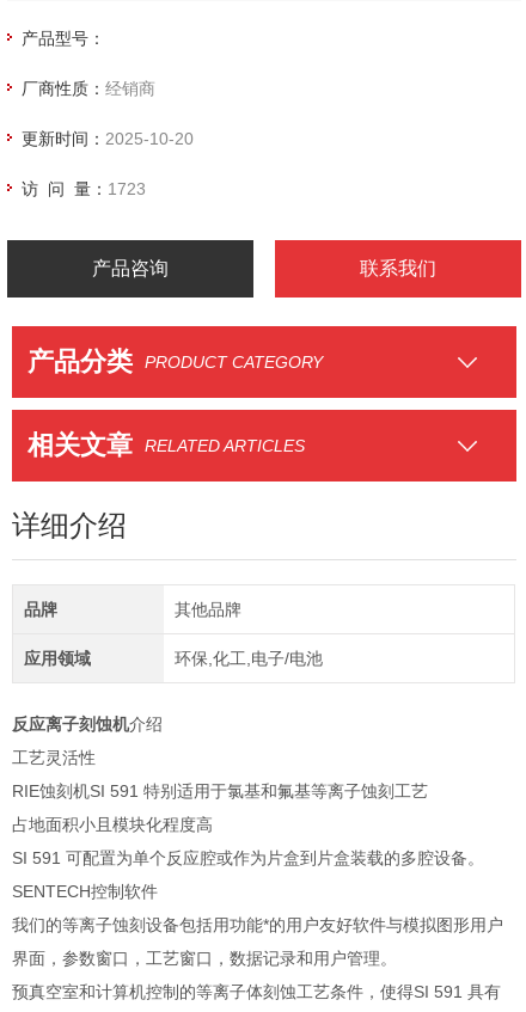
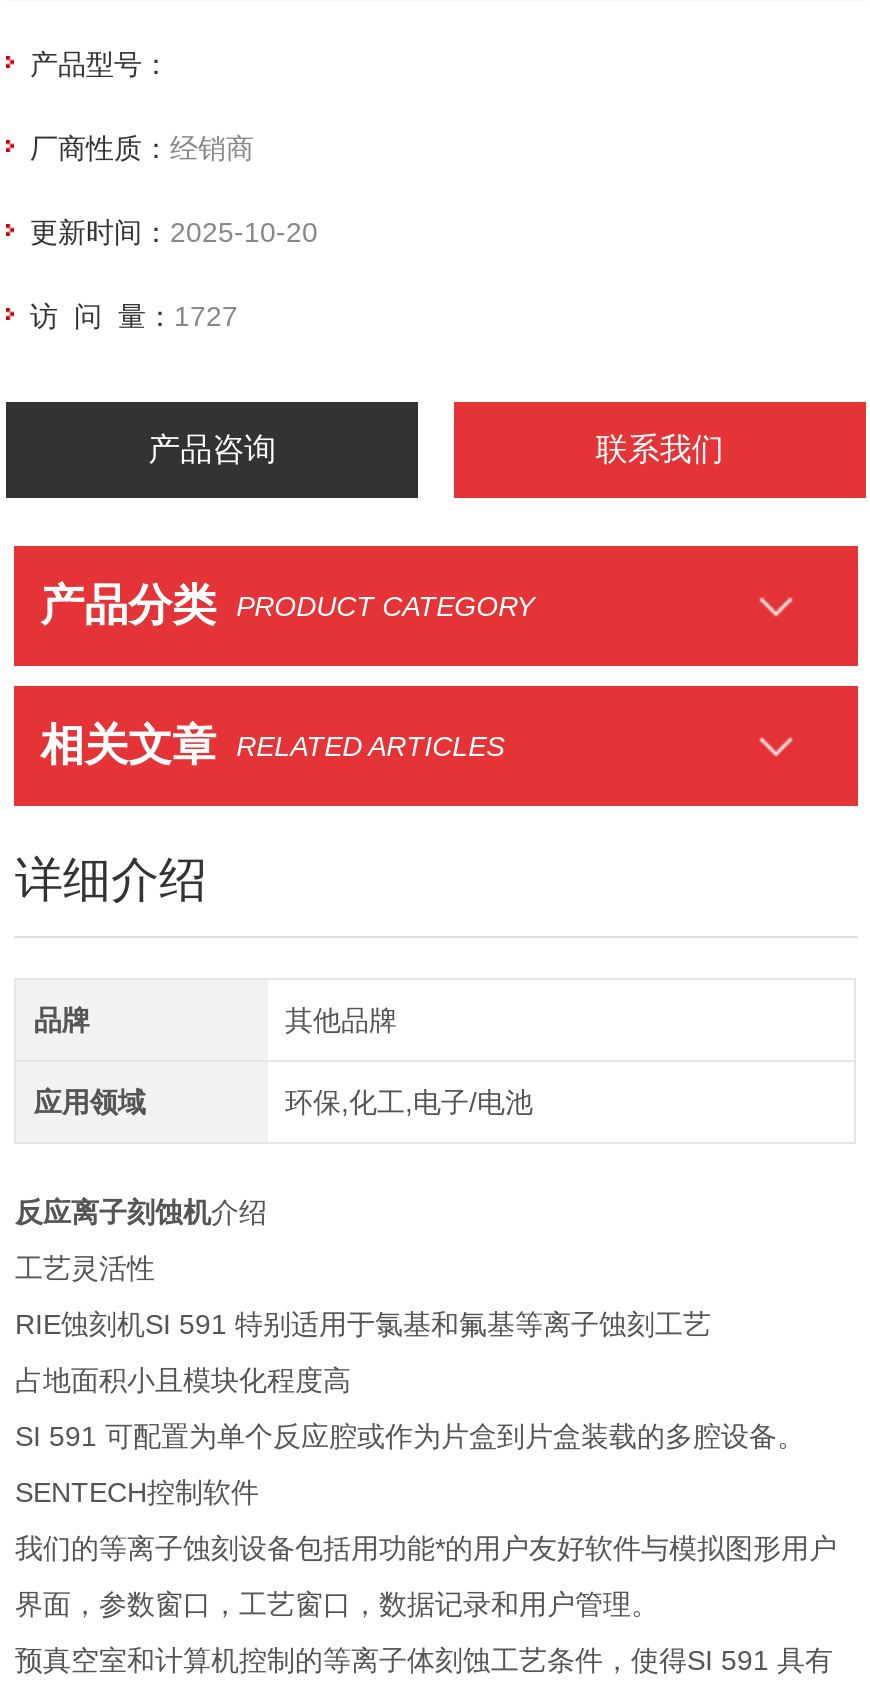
- 访 问 量：1723
+ 访 问 量：1727
